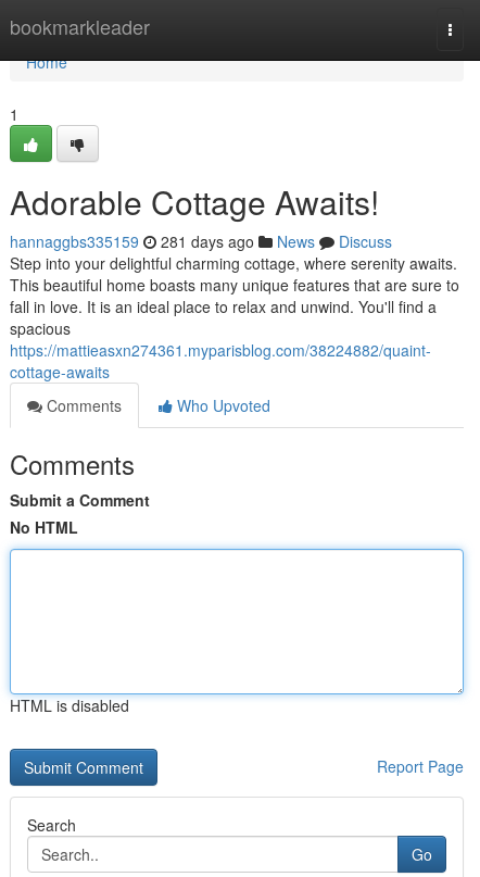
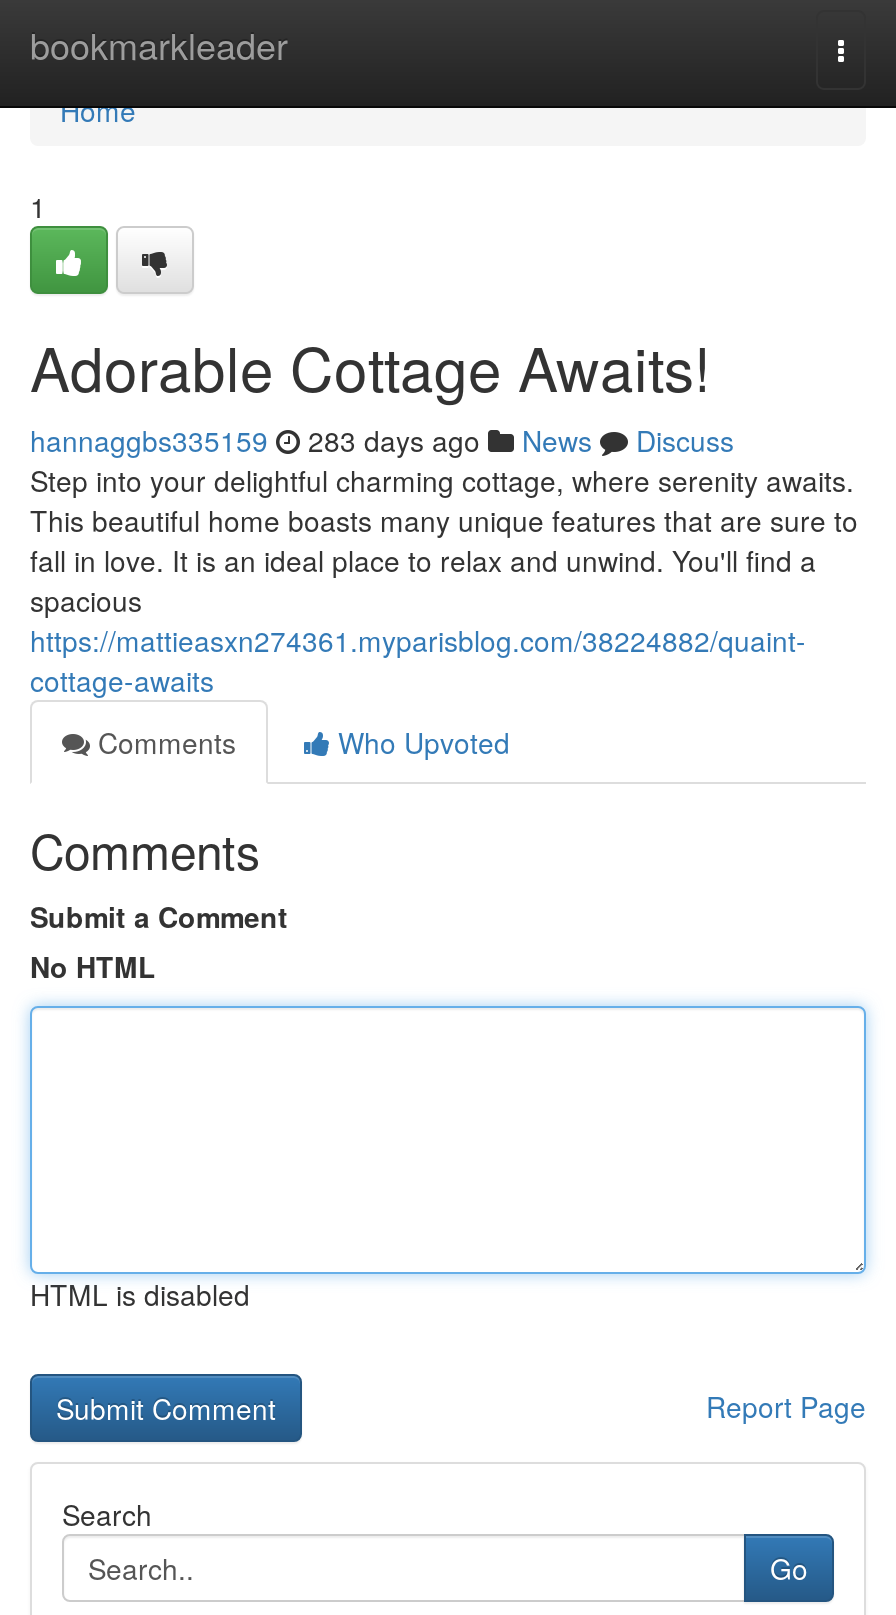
- hannaggbs335159 281 days ago News Discuss
+ hannaggbs335159 283 days ago News Discuss
